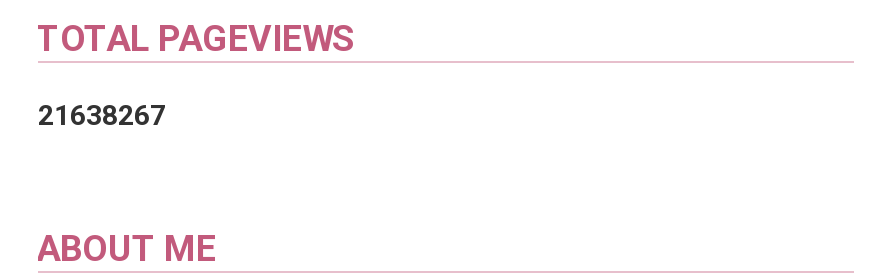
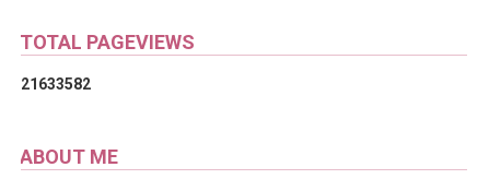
- 21 638267
+ 21 633582
